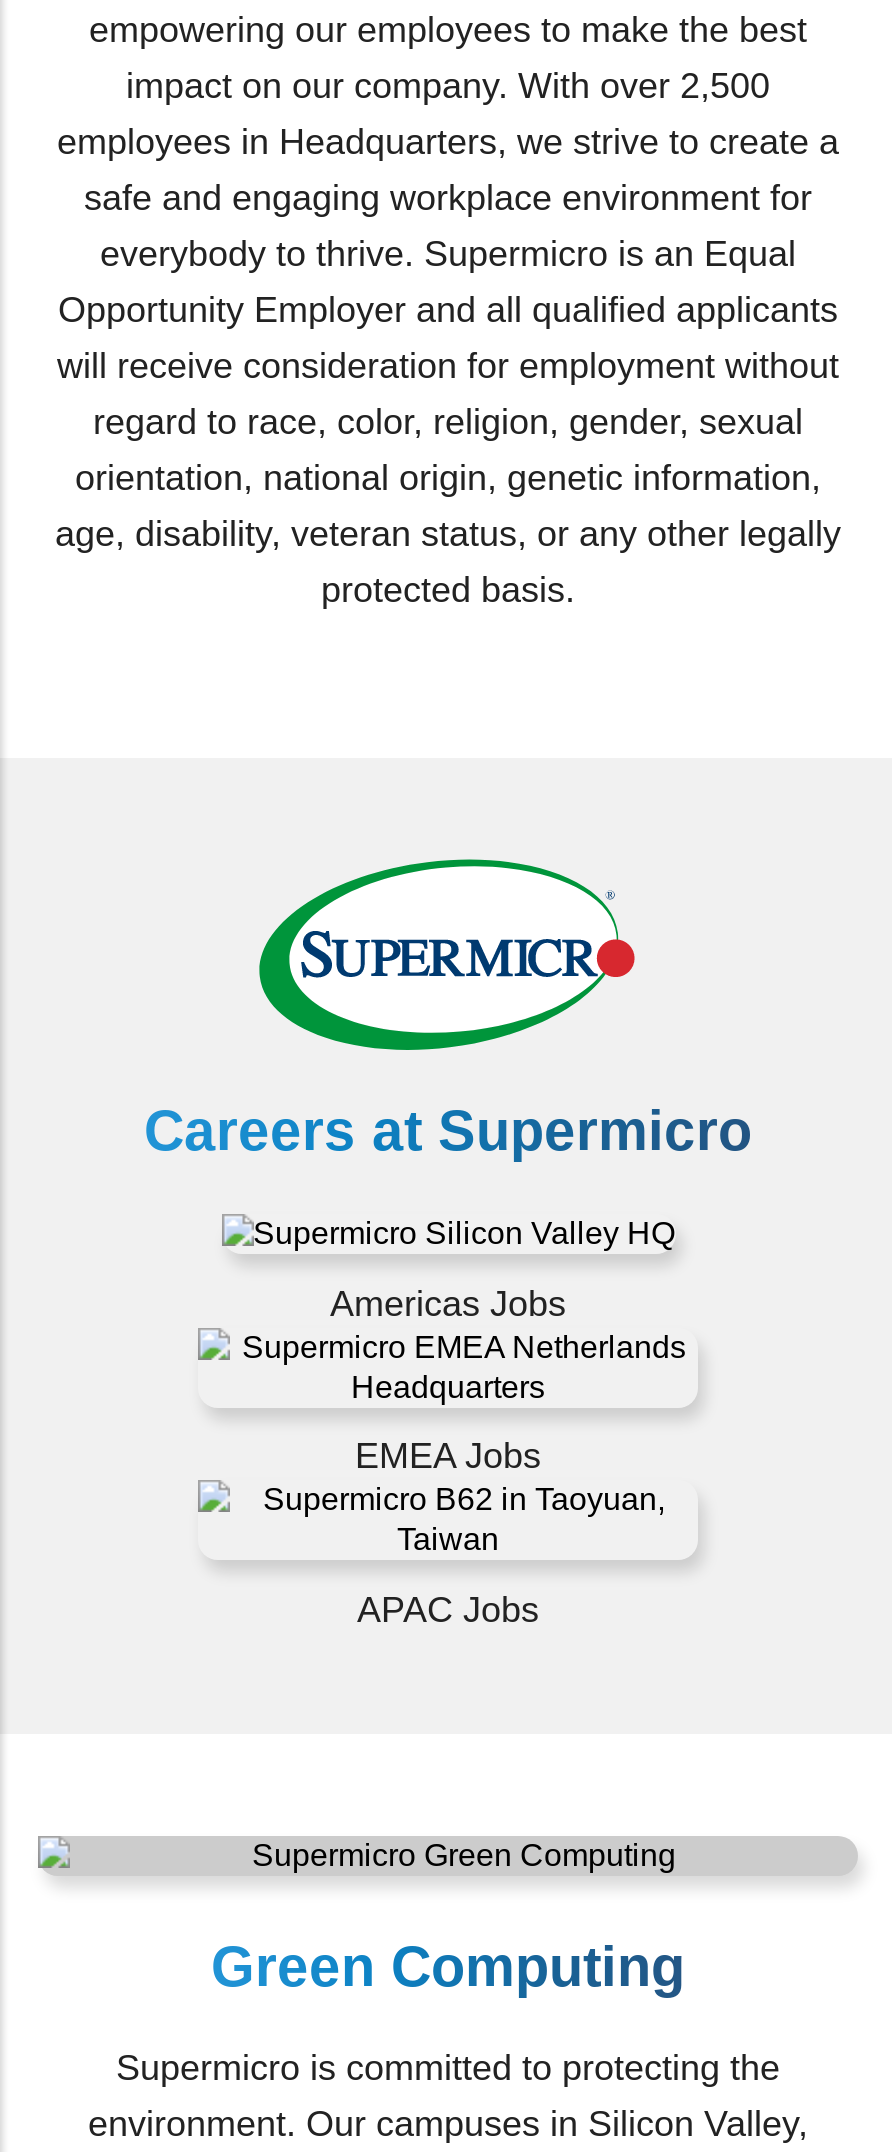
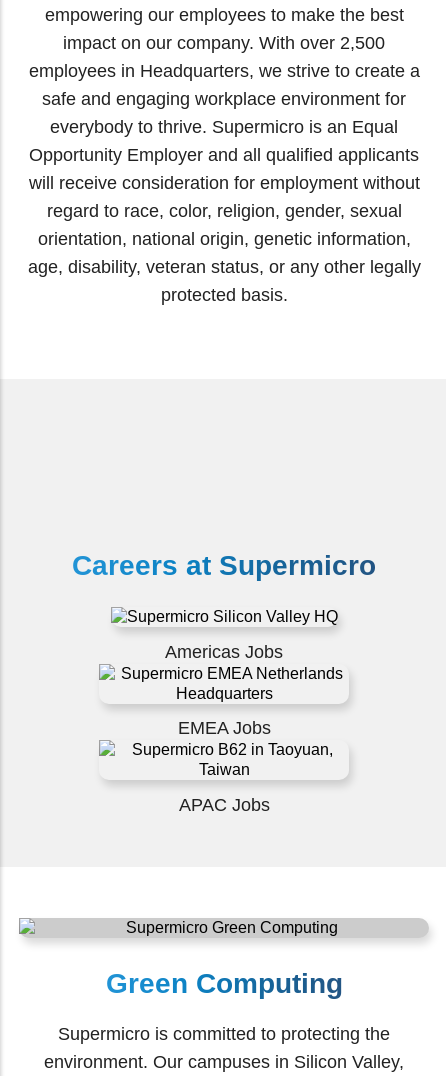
- [image]
